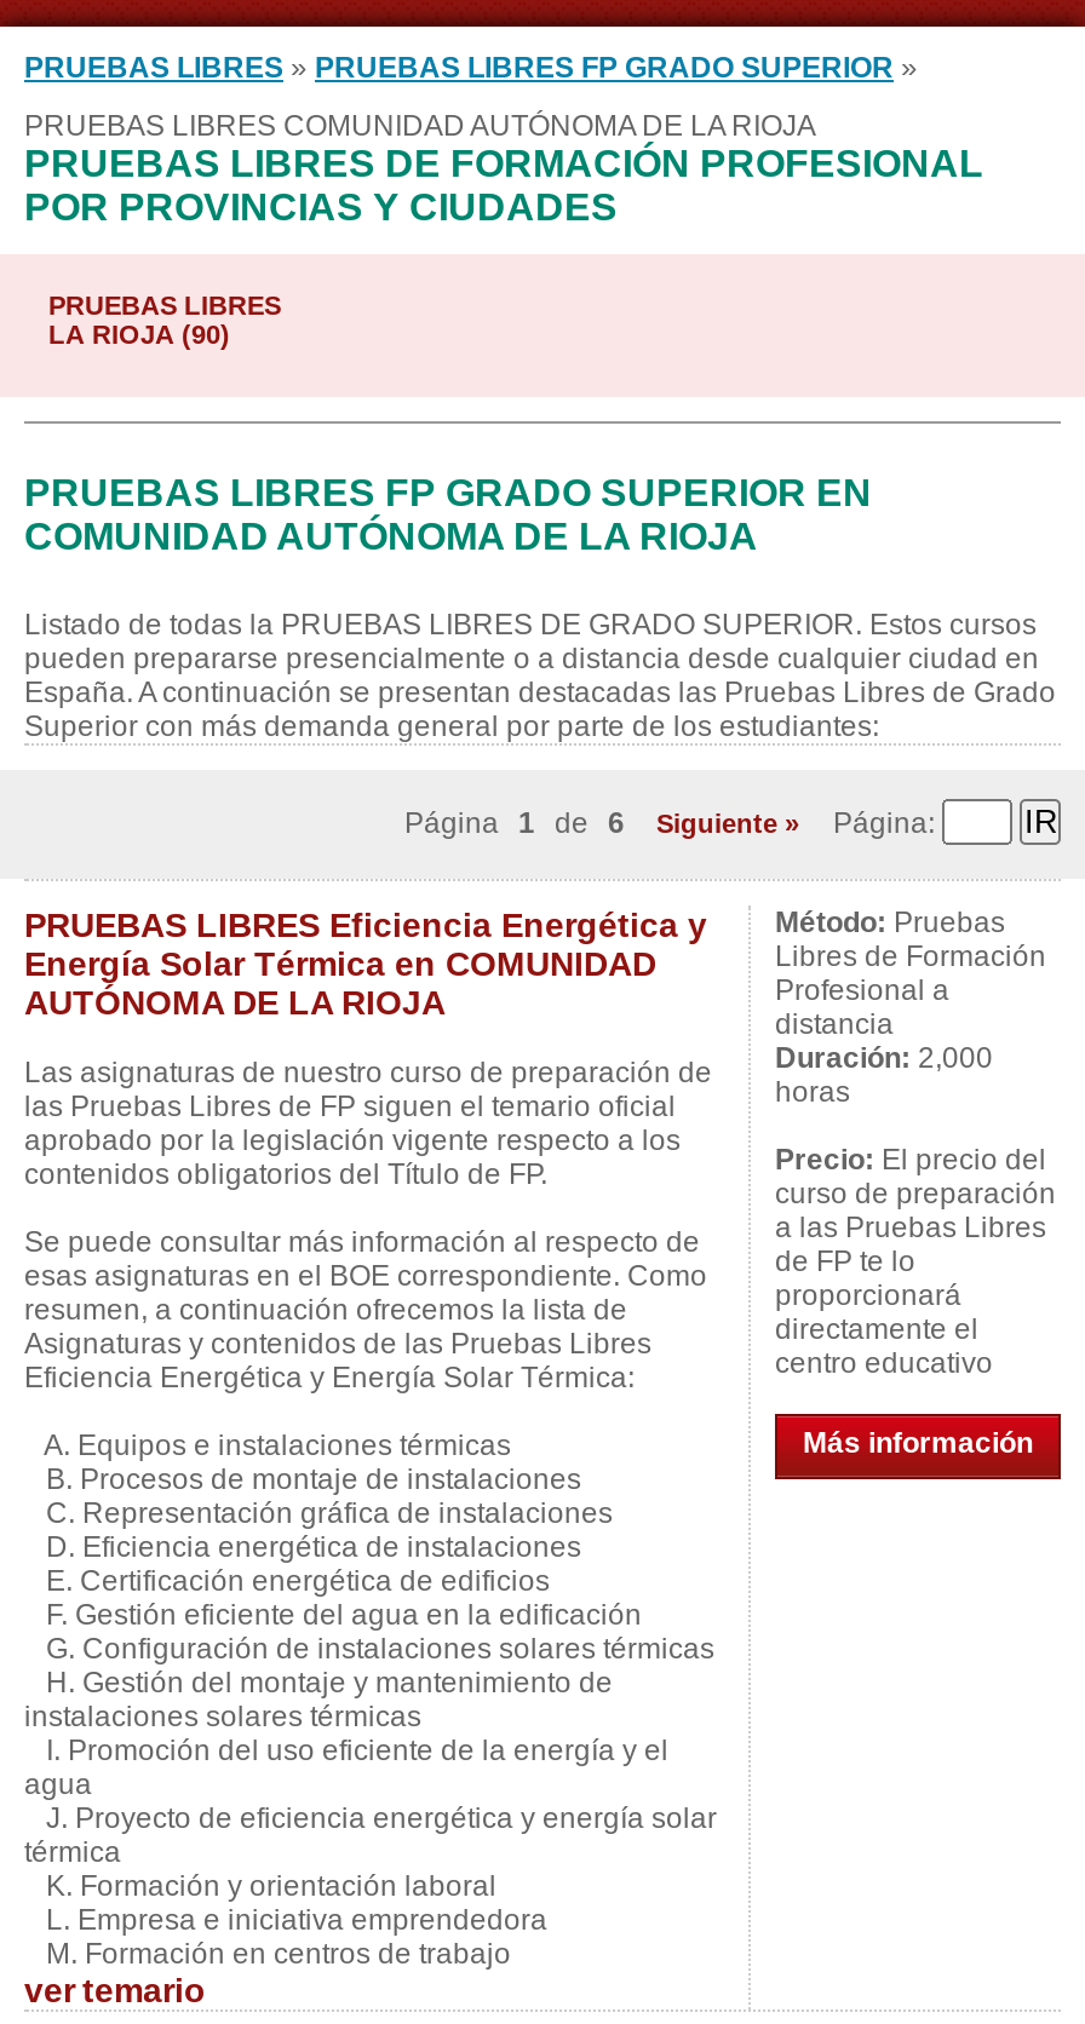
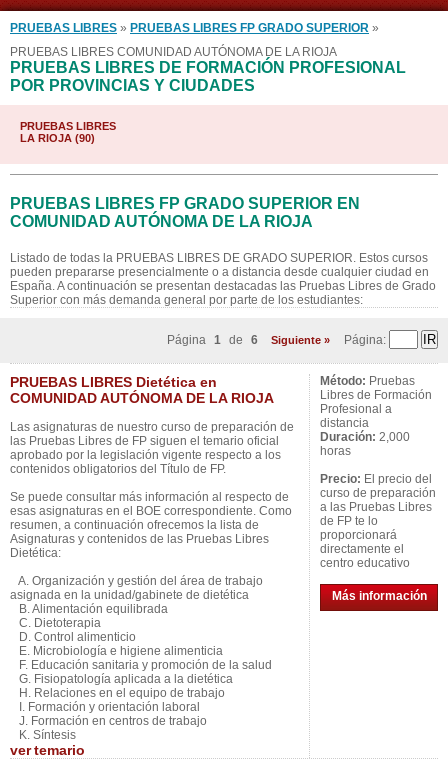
- PRUEBAS LIBRES Eficiencia Energética y
- Energía Solar Térmica en COMUNIDAD
- AUTÓNOMA DE LA RIOJA
+ PRUEBAS LIBRES Dietética en
+ COMUNIDAD AUTÓNOMA DE LA RIOJA

- Eficiencia Energética y Energía Solar Térmica:
+ Dietética:

- A. Equipos e instalaciones térmicas
- B. Procesos de montaje de instalaciones
- C. Representación gráfica de instalaciones
- D. Eficiencia energética de instalaciones
- E. Certificación energética de edificios
- F. Gestión eficiente del agua en la edificación
- G. Configuración de instalaciones solares térmicas
- H. Gestión del montaje y mantenimiento de
- instalaciones solares térmicas
- I. Promoción del uso eficiente de la energía y el
- agua
- J. Proyecto de eficiencia energética y energía solar
- térmica
- K. Formación y orientación laboral
- L. Empresa e iniciativa emprendedora
- M. Formación en centros de trabajo
+ A. Organización y gestión del área de trabajo
+ asignada en la unidad/gabinete de dietética
+ B. Alimentación equilibrada
+ C. Dietoterapia
+ D. Control alimenticio
+ E. Microbiología e higiene alimenticia
+ F. Educación sanitaria y promoción de la salud
+ G. Fisiopatología aplicada a la dietética
+ H. Relaciones en el equipo de trabajo
+ I. Formación y orientación laboral
+ J. Formación en centros de trabajo
+ K. Síntesis
